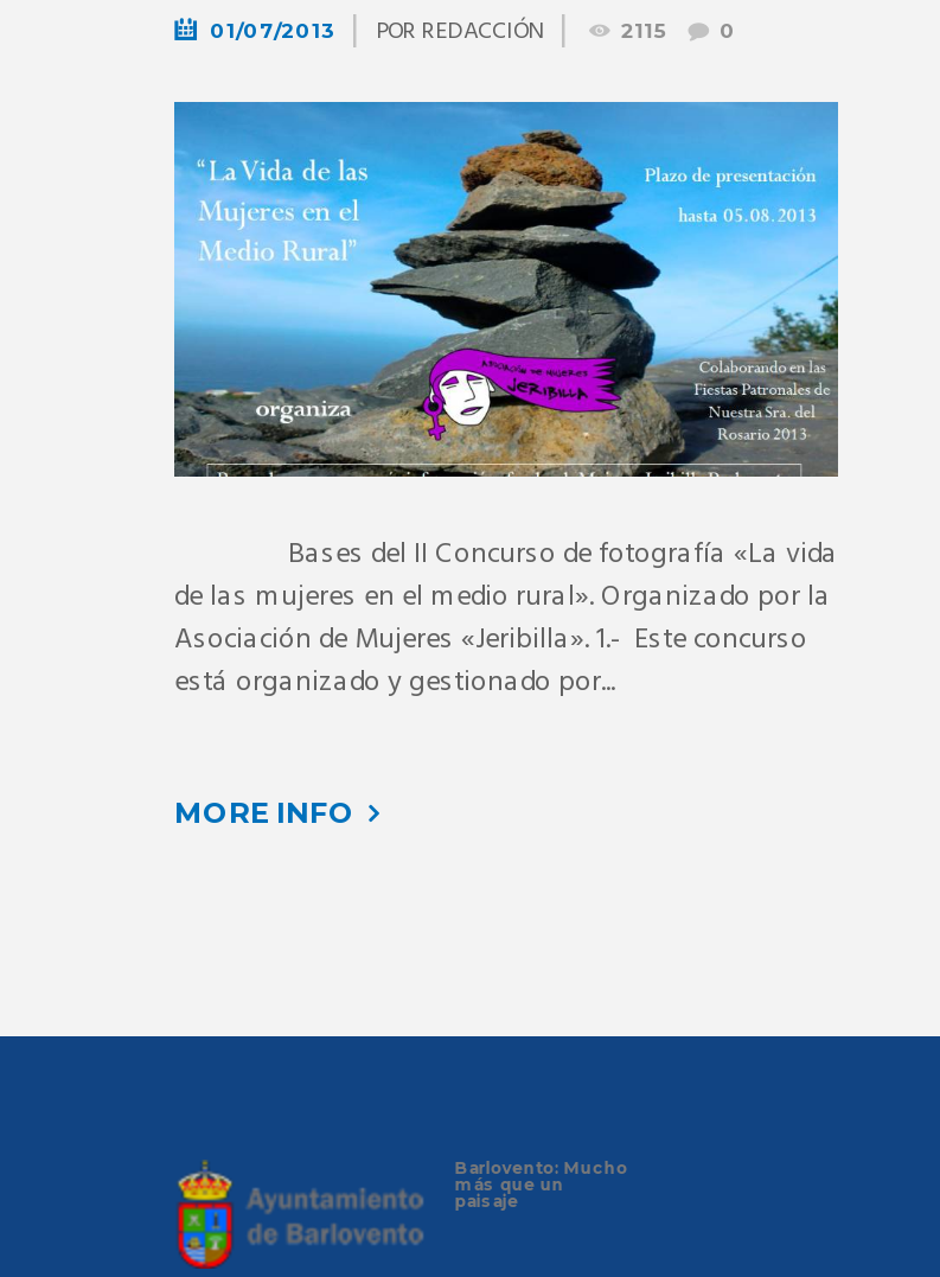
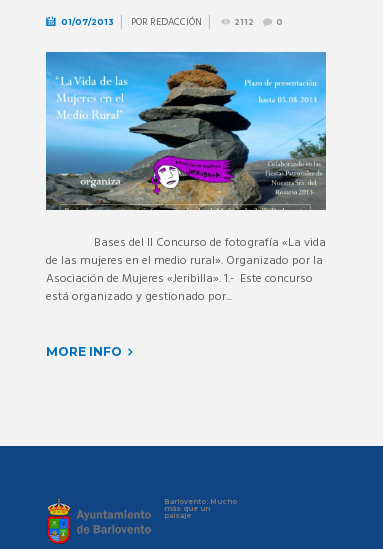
- 2115
+ 2112
